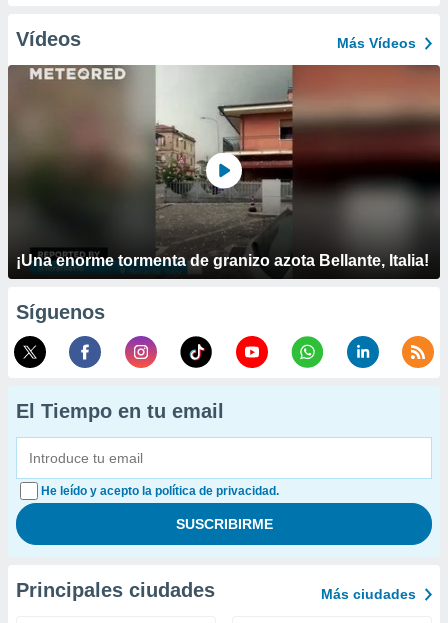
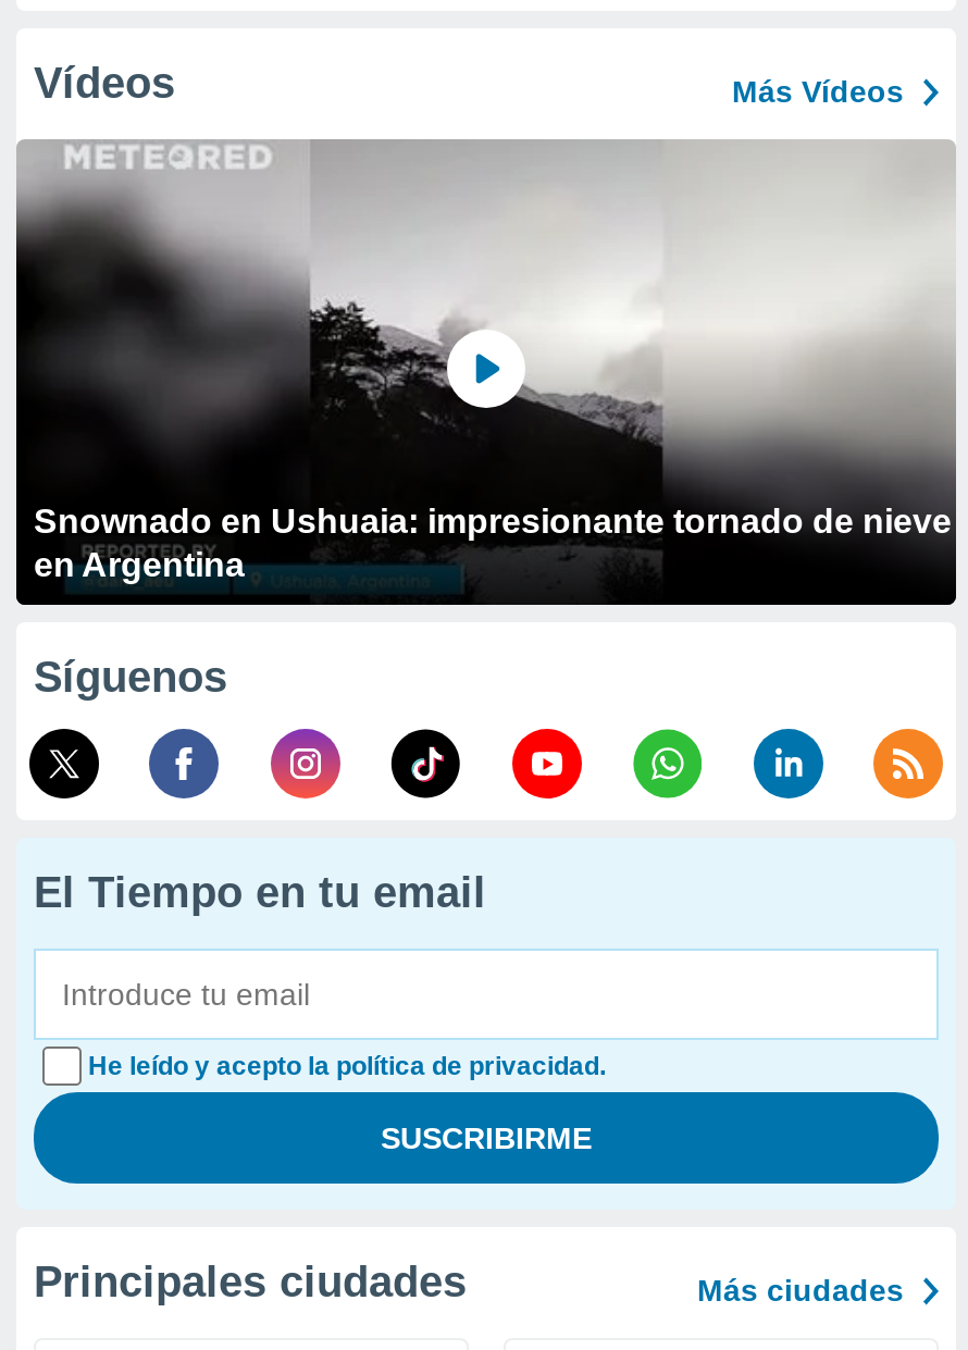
- [image]
- ¡Una enorme tormenta de granizo azota Bellante, Italia!
+ [image]
+ Snownado en Ushuaia: impresionante tornado de nieve
+ en Argentina
